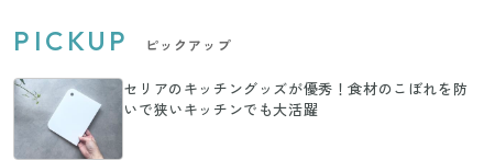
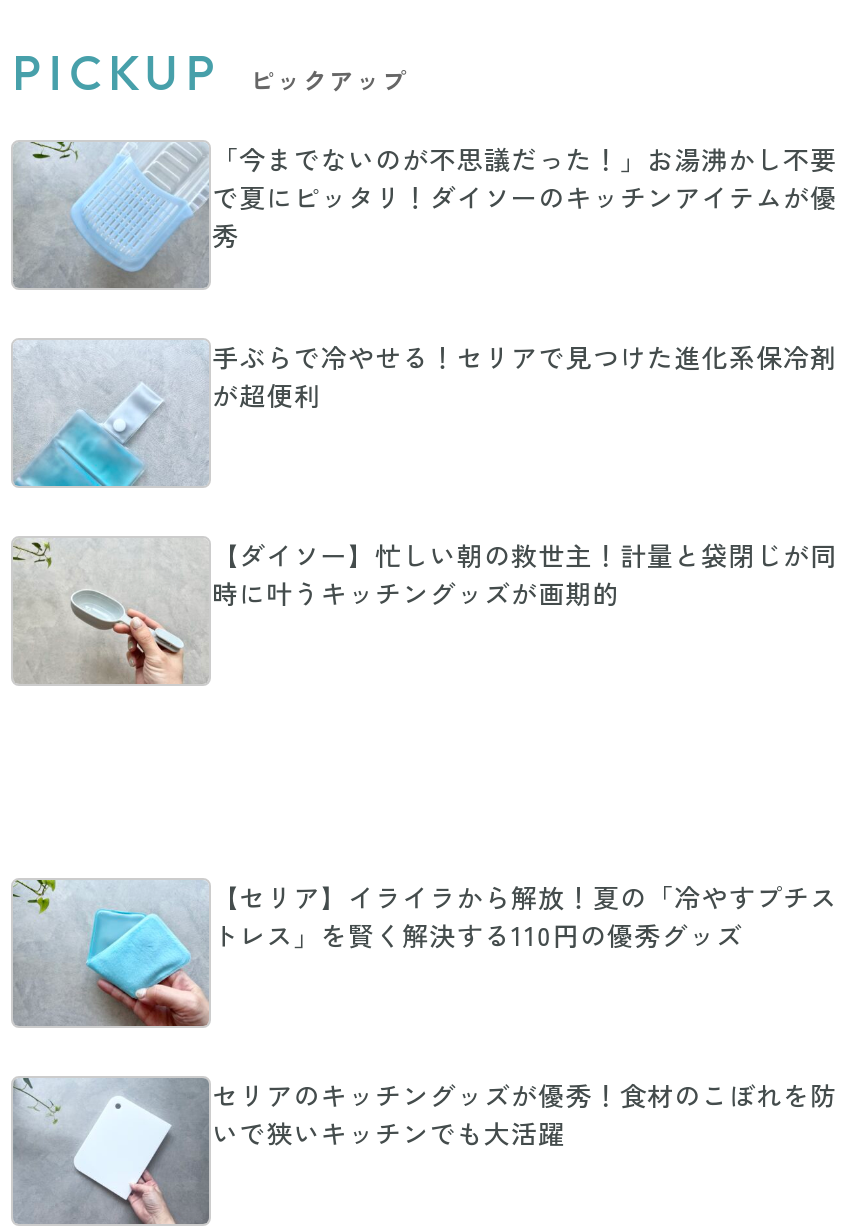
+ [image]
+ 【セリア】イライラから解放！夏の「冷やすプチス
+ トレス」を賢く解決する110円の優秀グッズ

+ [image]

+ [image]
+ 「今までないのが不思議だった！」お湯沸かし不要
+ で夏にピッタリ！ダイソーのキッチンアイテムが優
+ 秀
+ 手ぶらで冷やせる！セリアで見つけた進化系保冷剤
+ が超便利

+ [image]
+ 【ダイソー】忙しい朝の救世主！計量と袋閉じが同
+ 時に叶うキッチングッズが画期的
